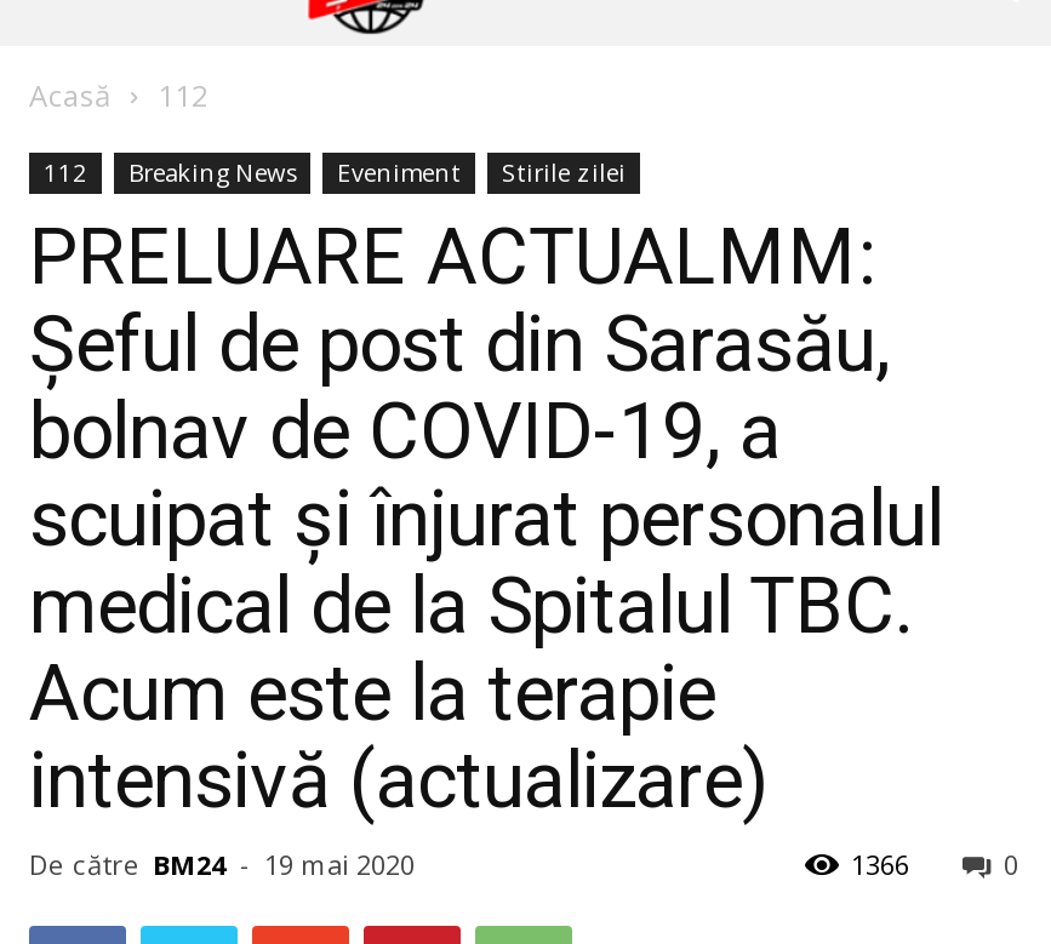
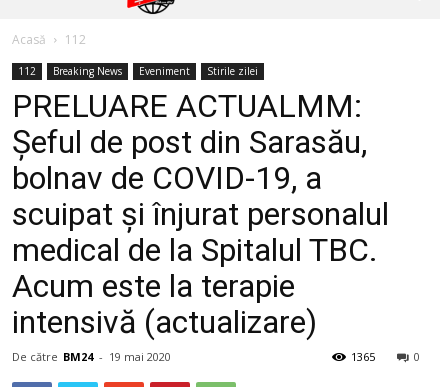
- 1366
+ 1365
